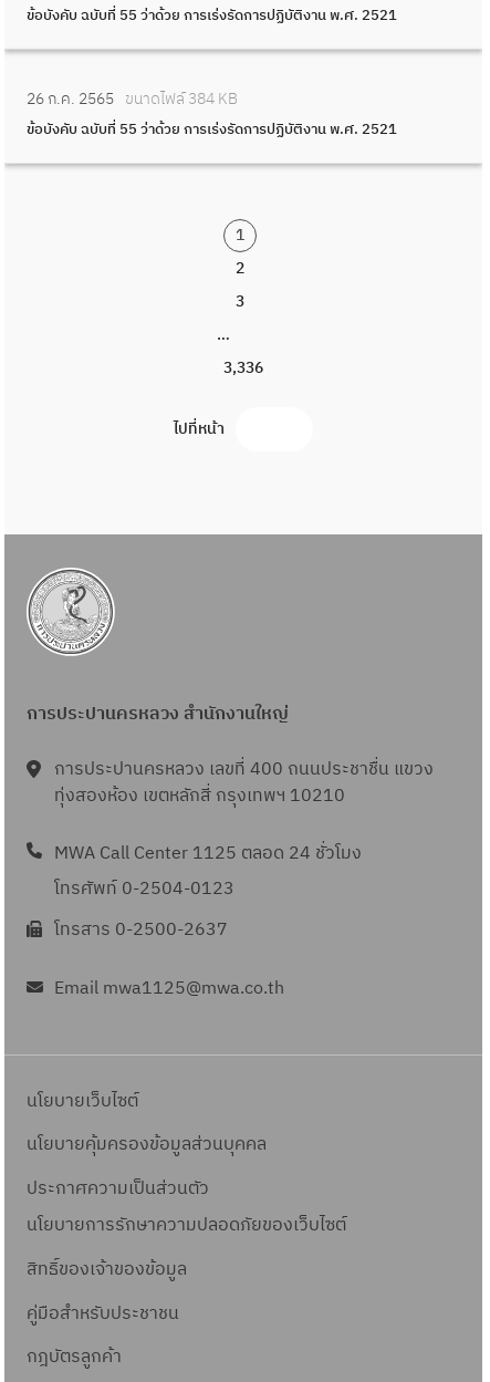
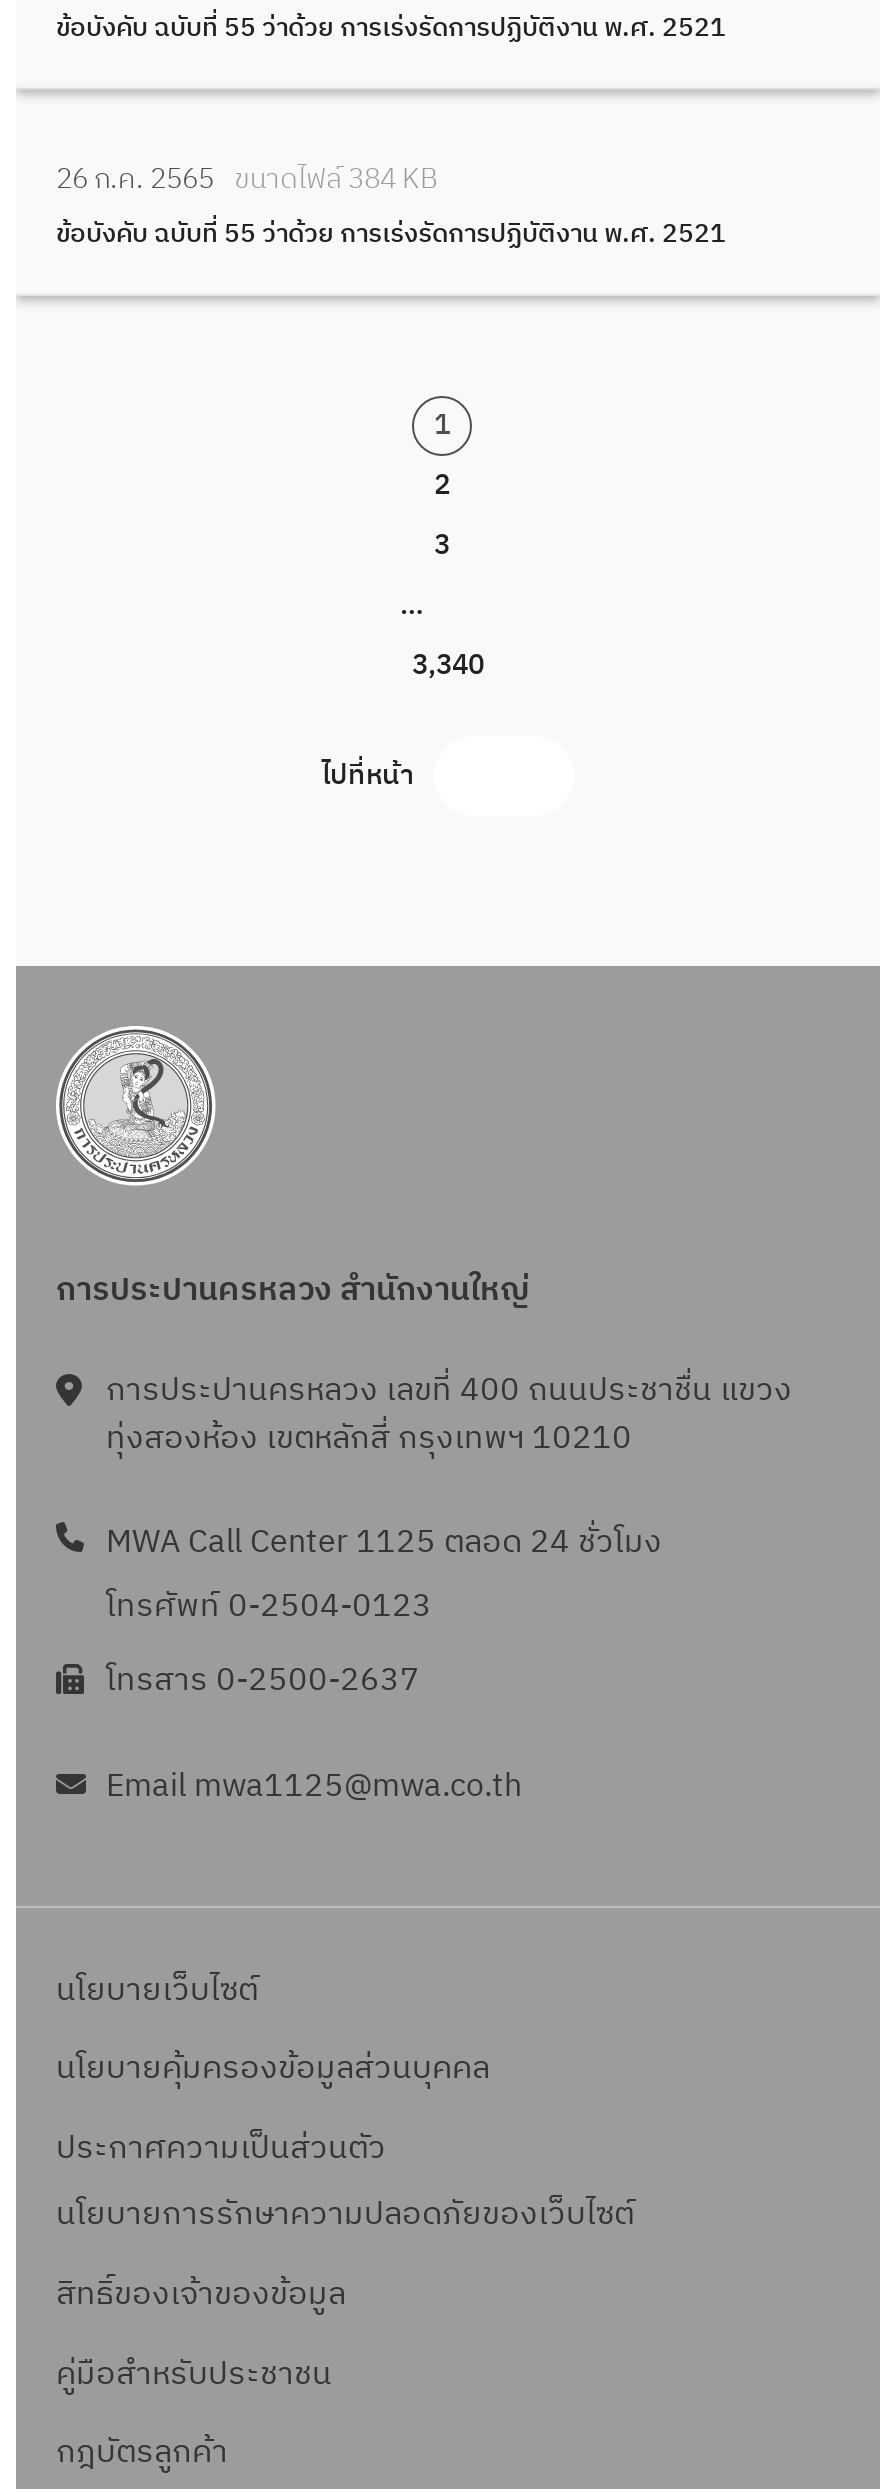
- 3,336
+ 3,340
